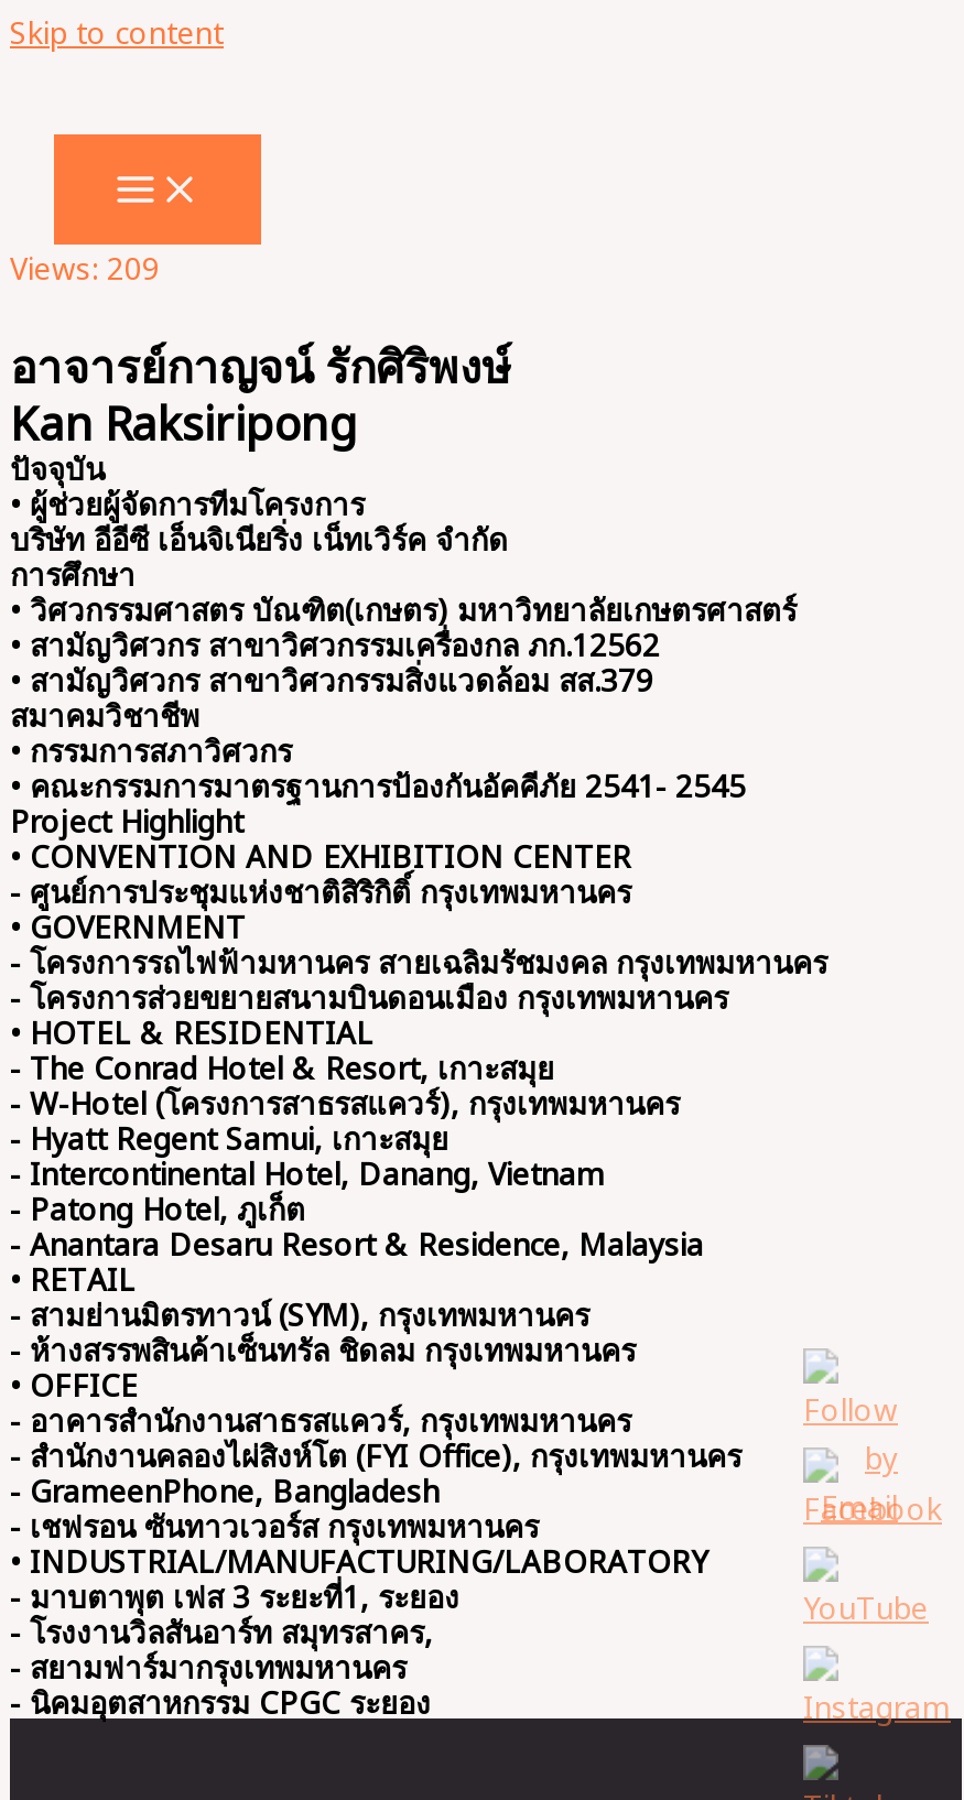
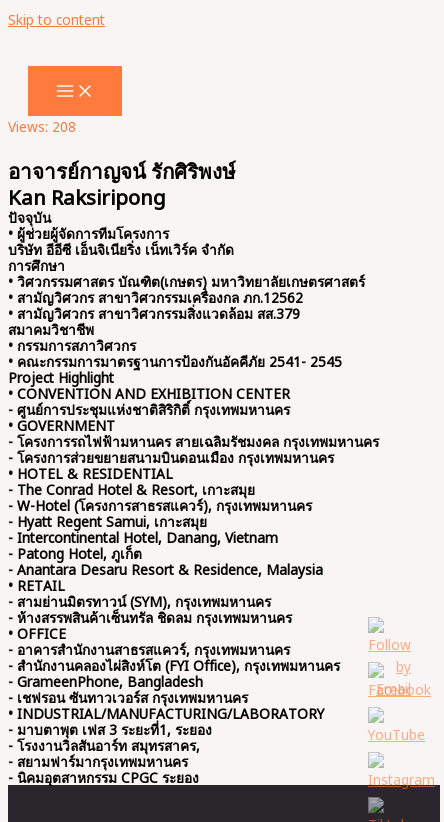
- Views: 209
+ Views: 208
